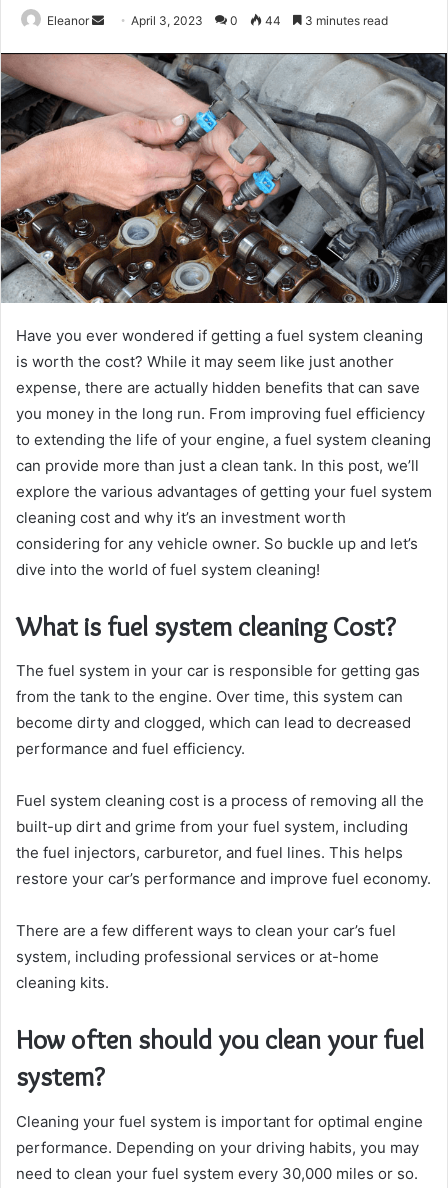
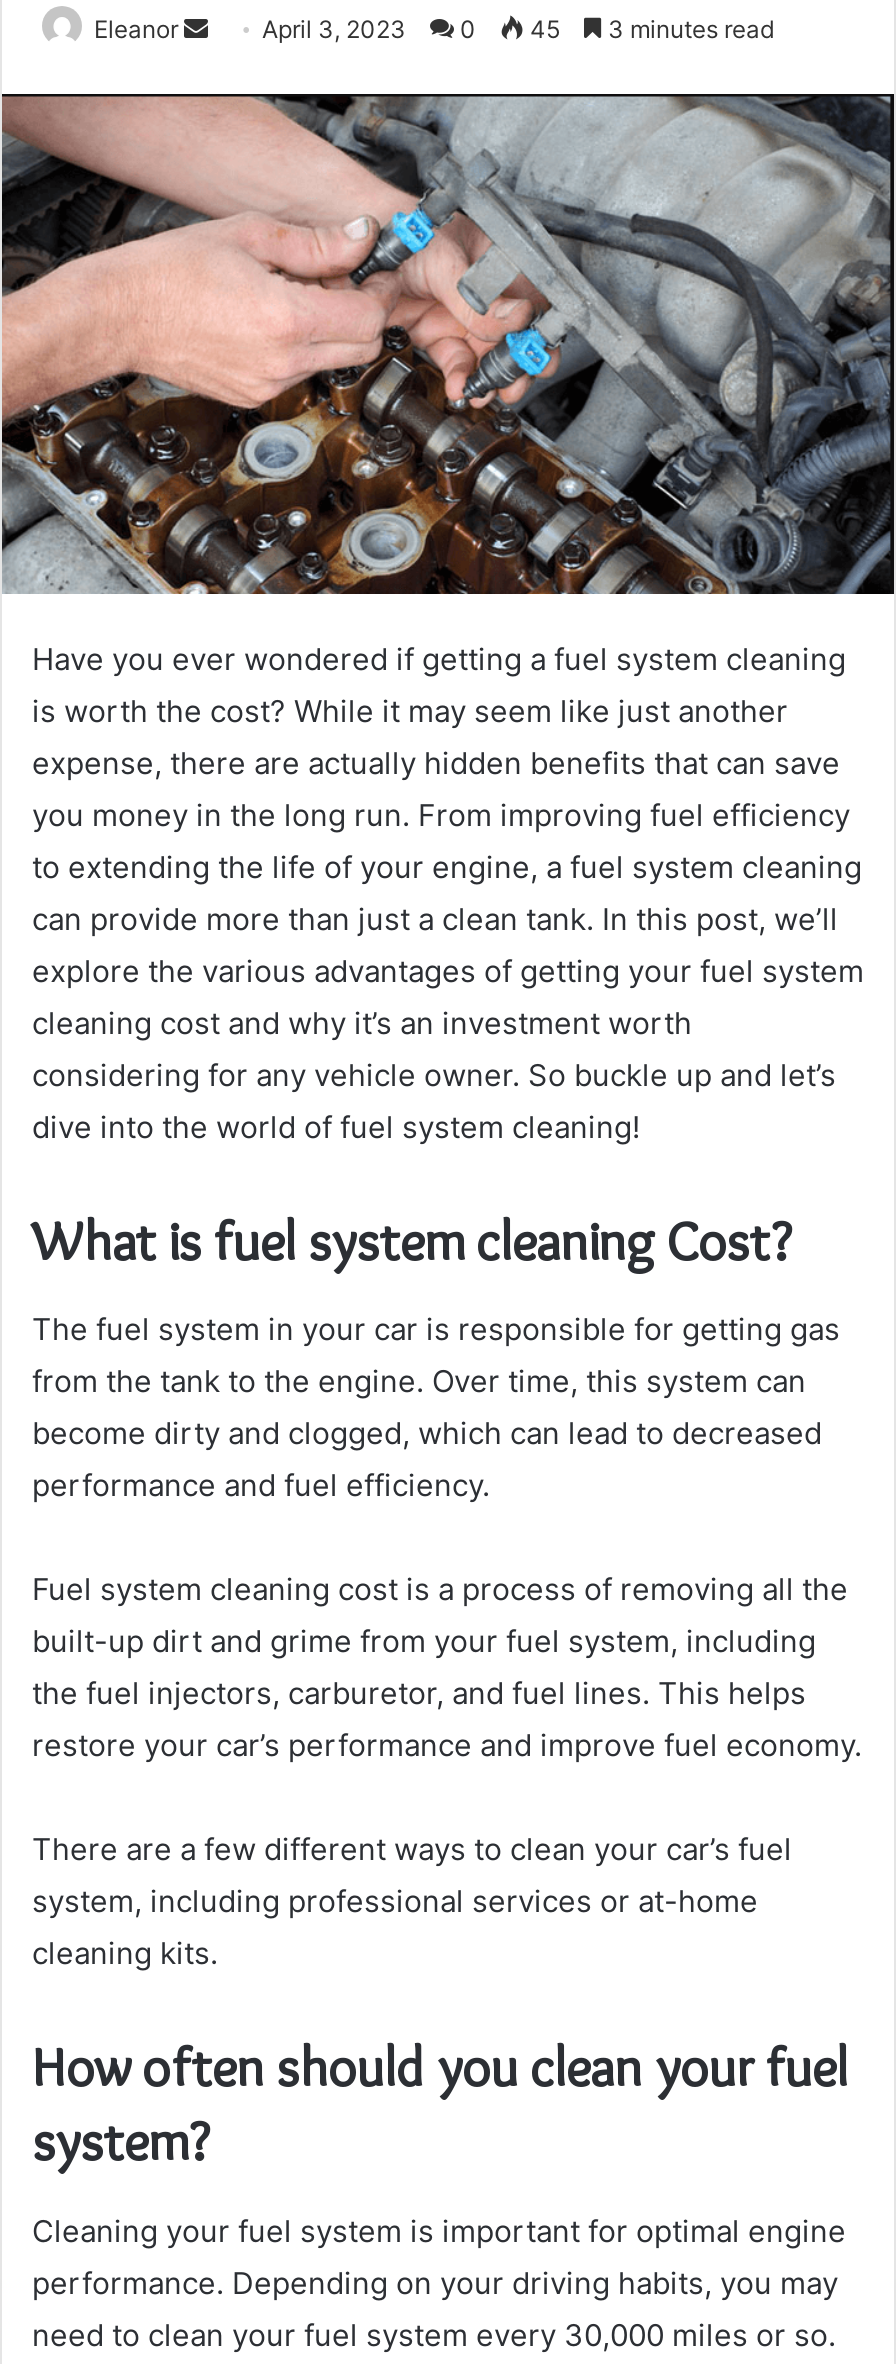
- 44
+ 45
